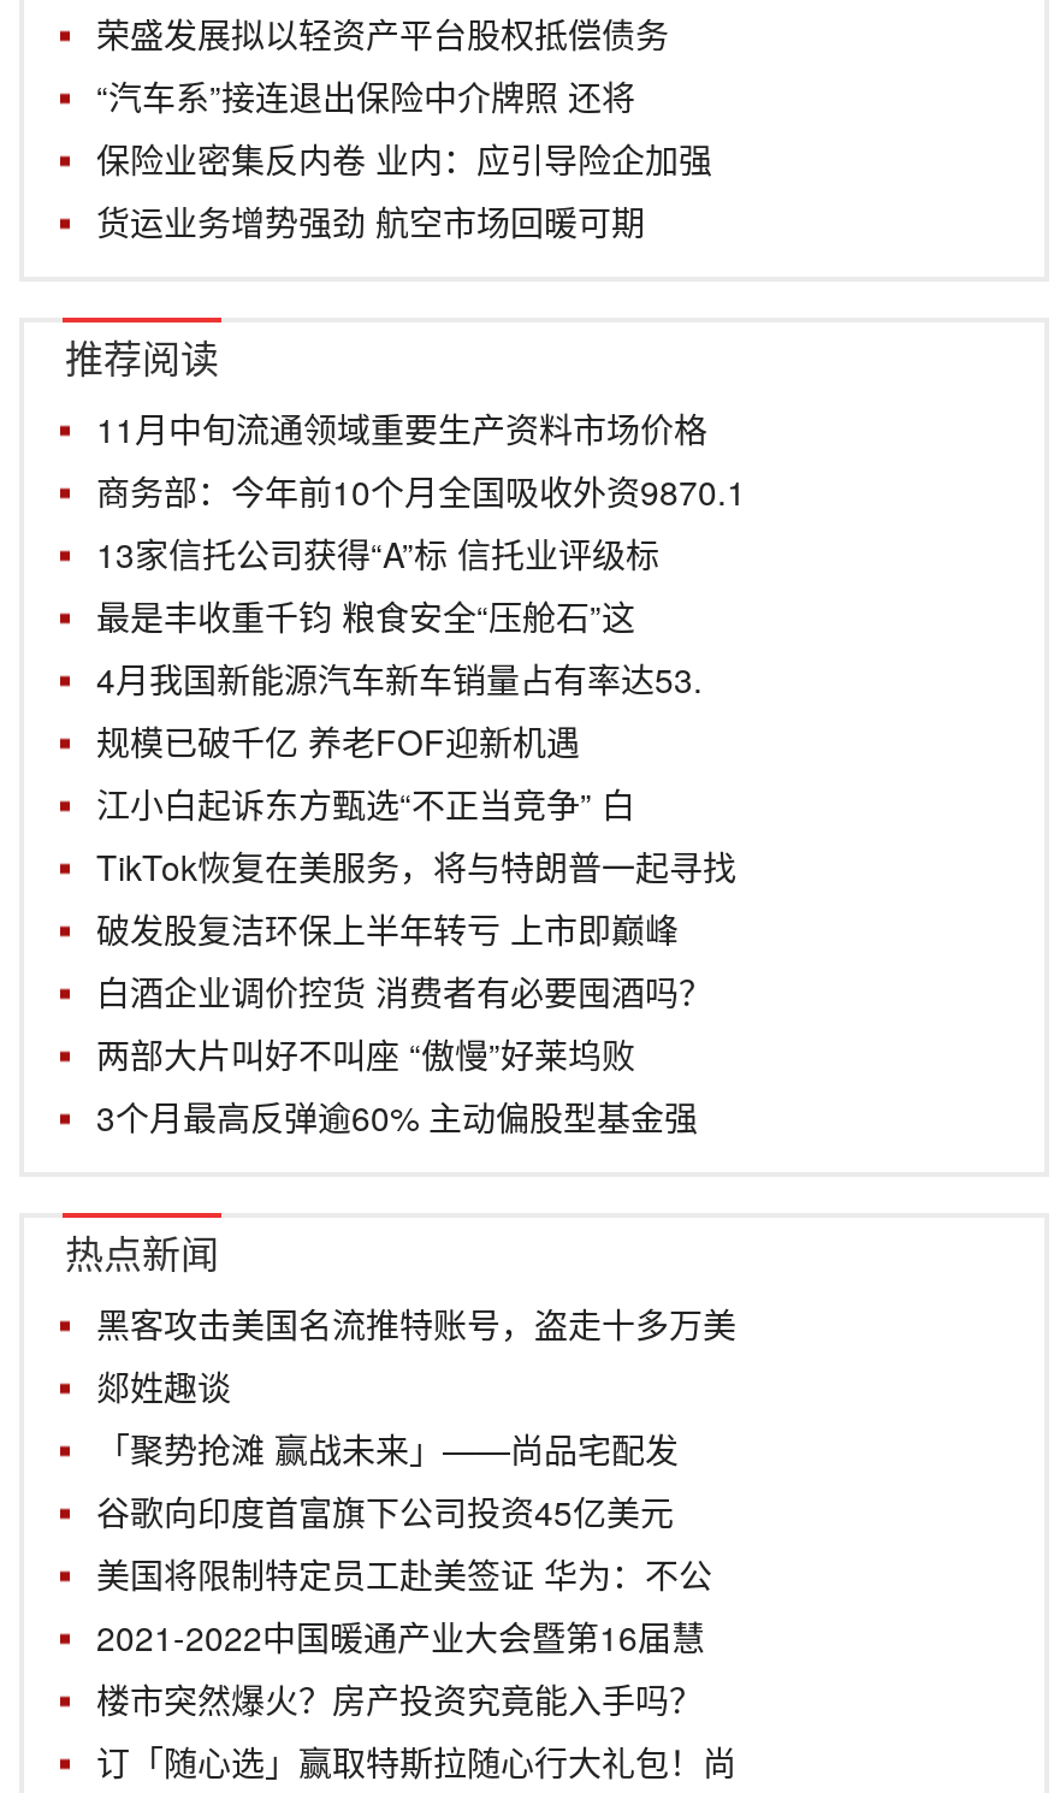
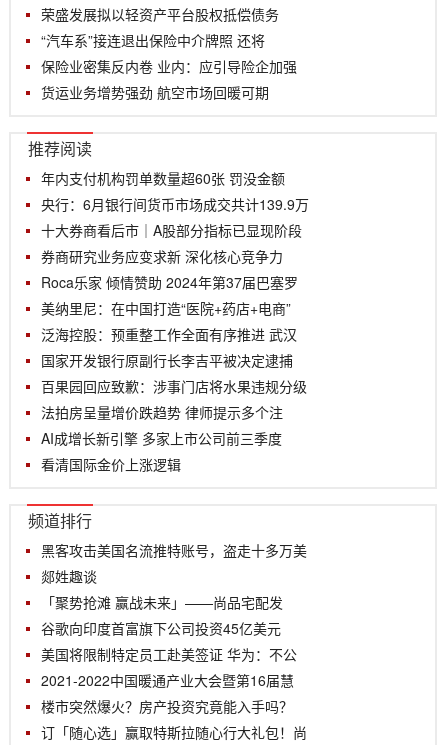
- 11月中旬流通领域重要生产资料市场价格
- 商务部：今年前10个月全国吸收外资9870.1
- 13家信托公司获得“A”标 信托业评级标
- 最是丰收重千钧 粮食安全“压舱石”这
- 4月我国新能源汽车新车销量占有率达53.
- 规模已破千亿 养老FOF迎新机遇
- 江小白起诉东方甄选“不正当竞争” 白
- TikTok恢复在美服务，将与特朗普一起寻找
- 破发股复洁环保上半年转亏 上市即巅峰
- 白酒企业调价控货 消费者有必要囤酒吗？
- 两部大片叫好不叫座 “傲慢”好莱坞败
- 3个月最高反弹逾60% 主动偏股型基金强
+ 年内支付机构罚单数量超60张 罚没金额
+ 央行：6月银行间货币市场成交共计139.9万
+ 十大券商看后市｜A股部分指标已显现阶段
+ 券商研究业务应变求新 深化核心竞争力
+ Roca乐家 倾情赞助 2024年第37届巴塞罗
+ 美纳里尼：在中国打造“医院+药店+电商”
+ 泛海控股：预重整工作全面有序推进 武汉
+ 国家开发银行原副行长李吉平被决定逮捕
+ 百果园回应致歉：涉事门店将水果违规分级
+ 法拍房呈量增价跌趋势 律师提示多个注
+ AI成增长新引擎 多家上市公司前三季度
+ 看清国际金价上涨逻辑

- 热点新闻
+ 频道排行
